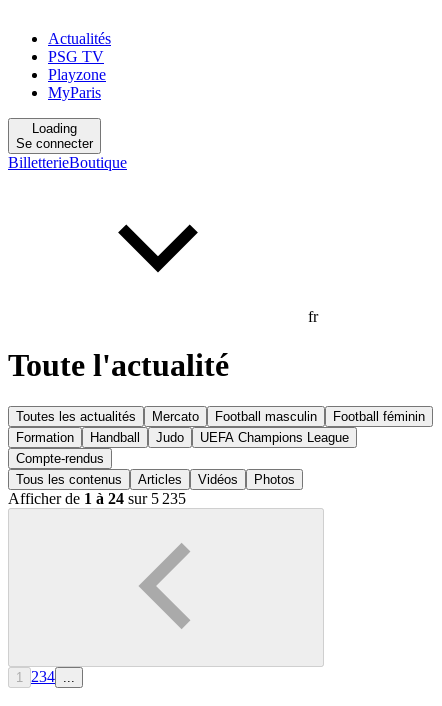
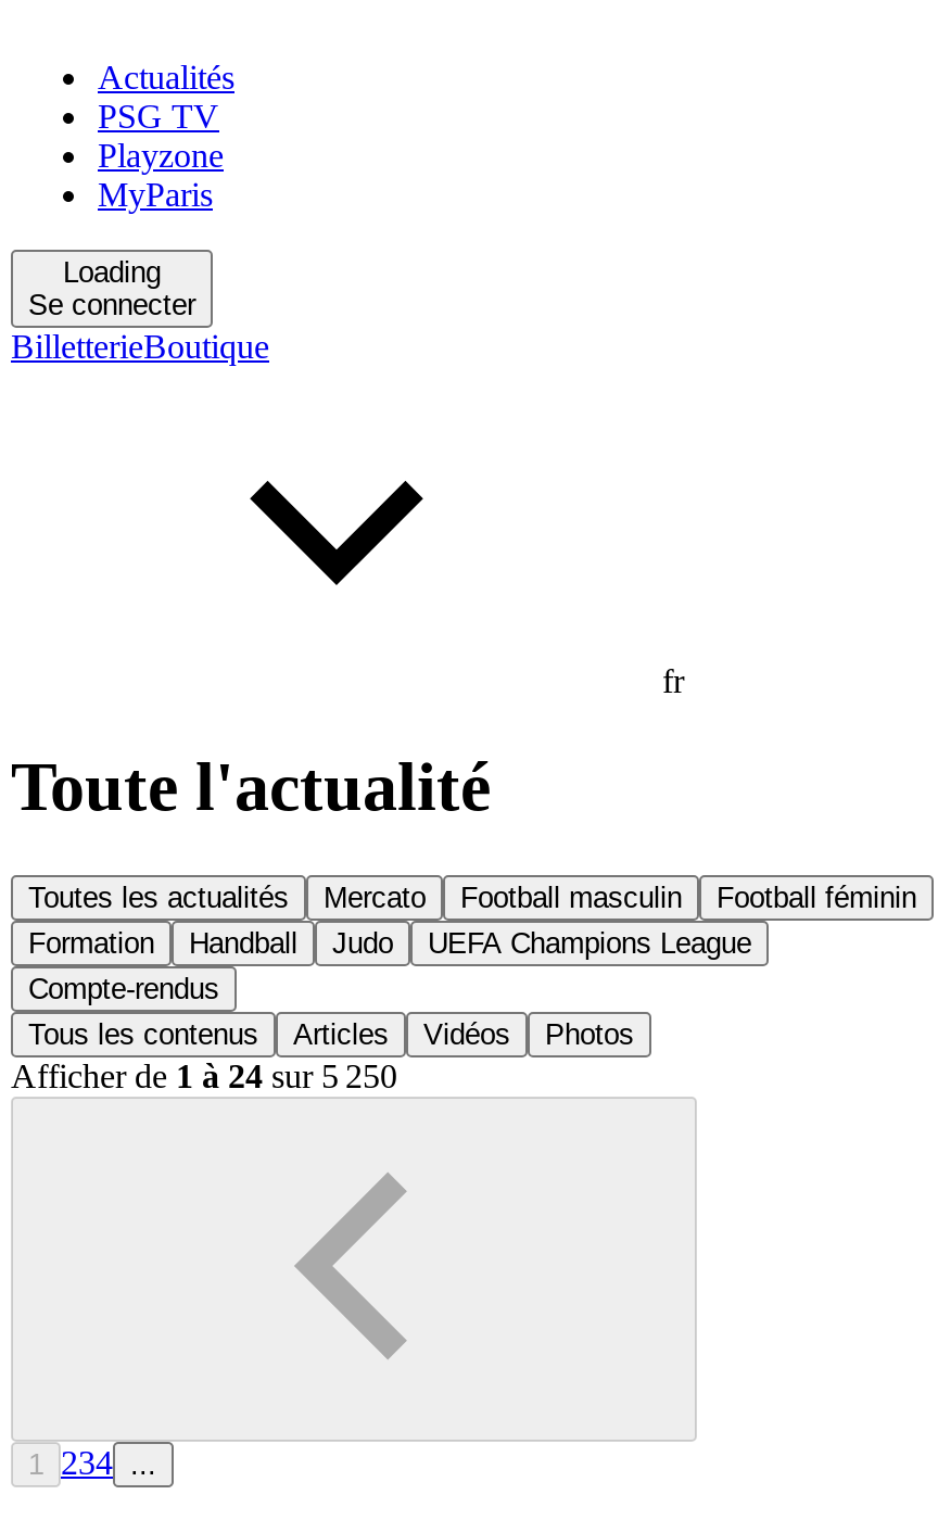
- Afficher de1 à 24sur 5 235
+ Afficher de1 à 24sur 5 250
